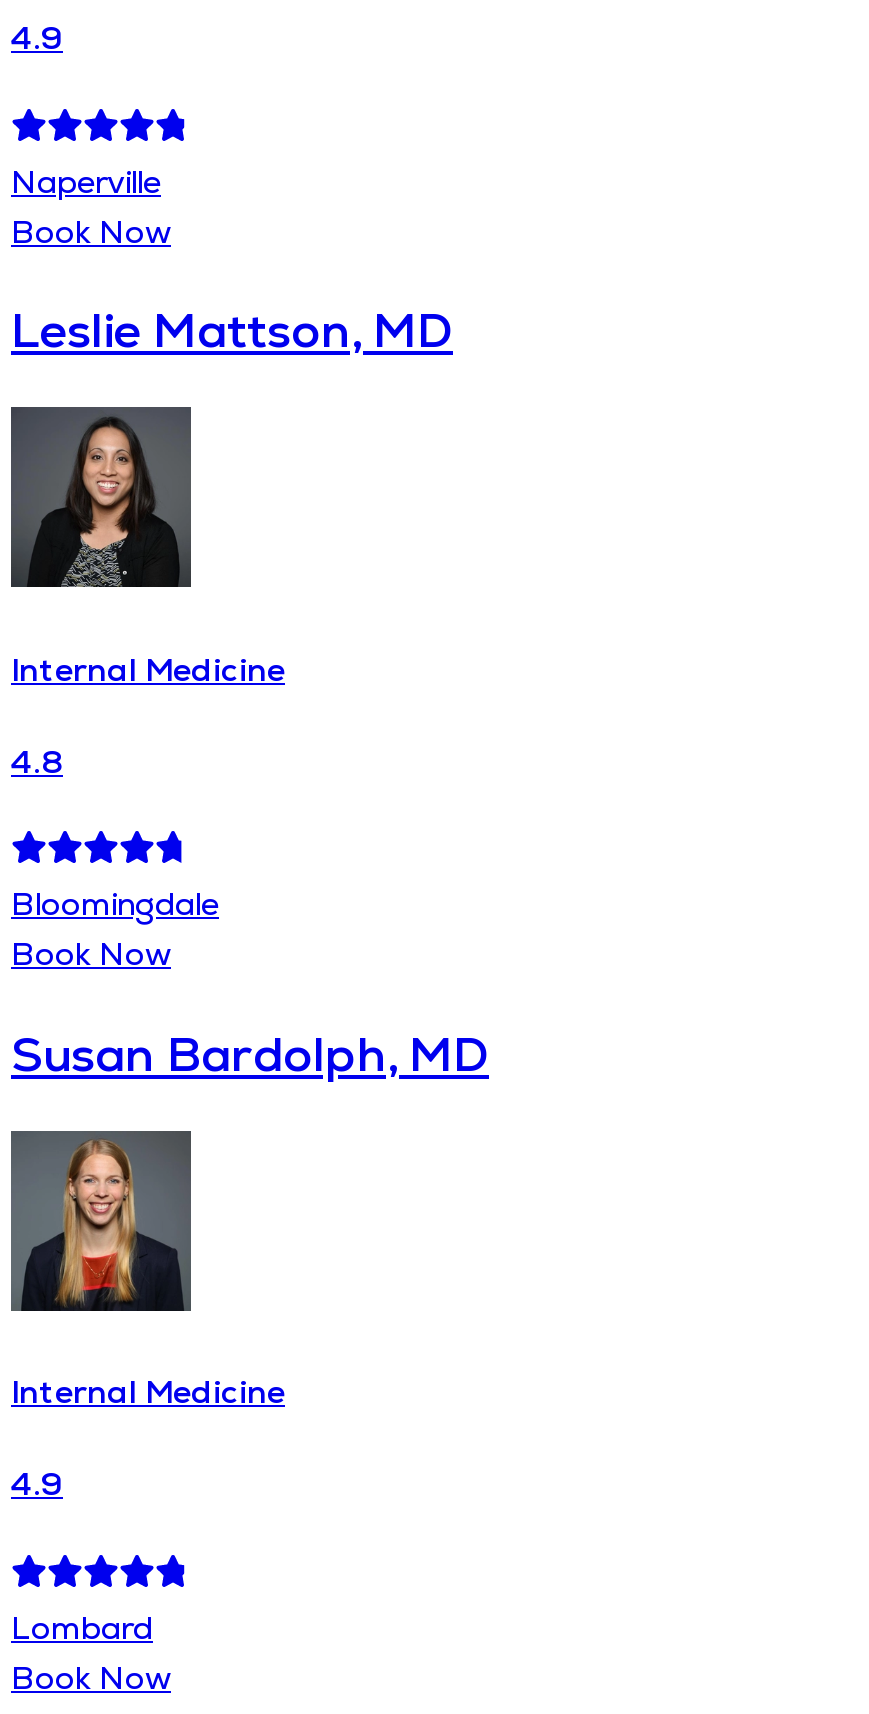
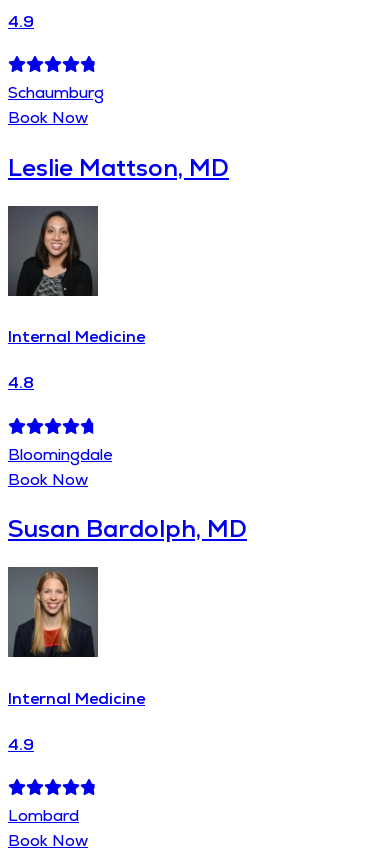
- Naperville
+ Schaumburg
